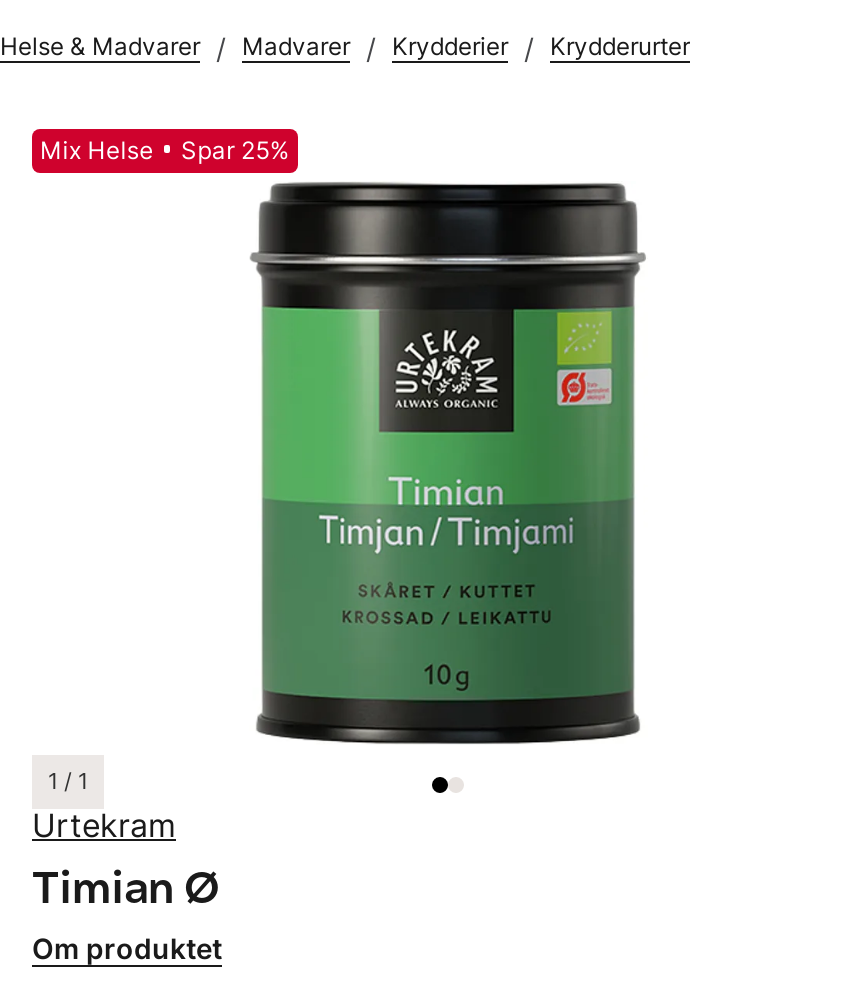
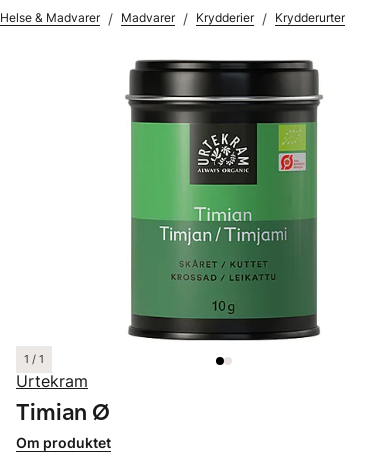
- Mix Helse
- Spar 25%
